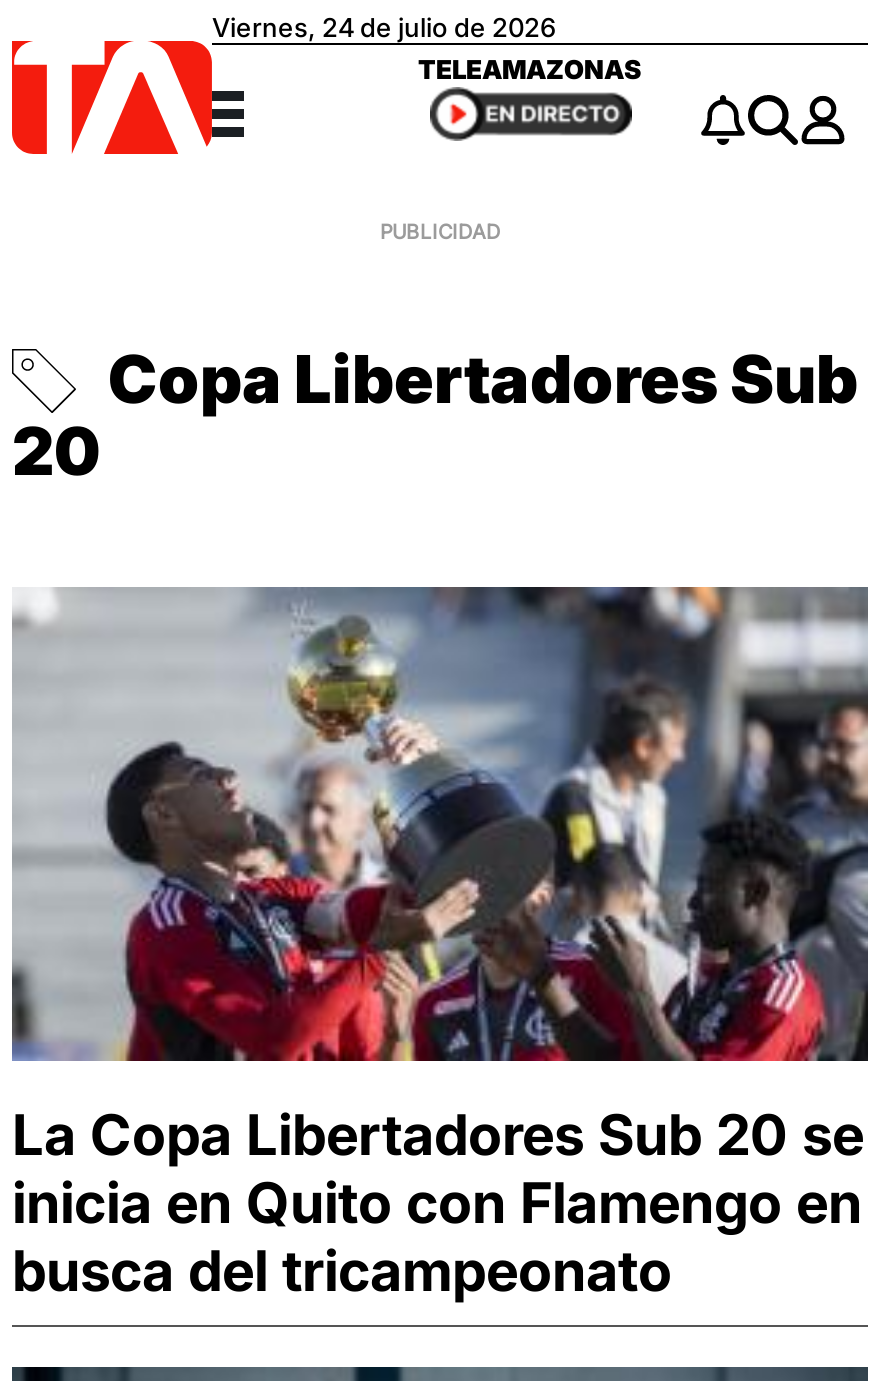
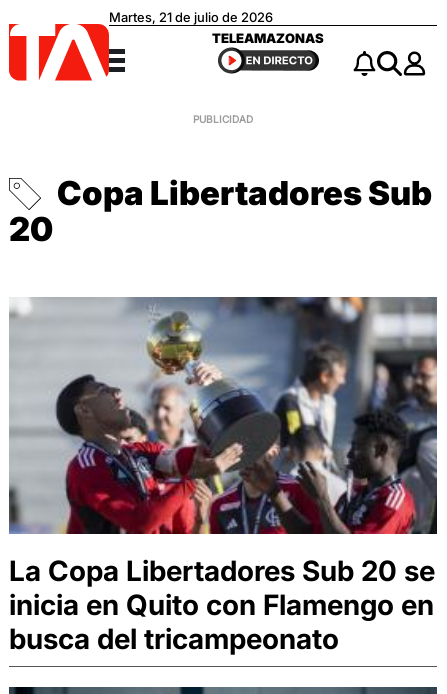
- Viernes, 24 de julio de 2026
+ Martes, 21 de julio de 2026
